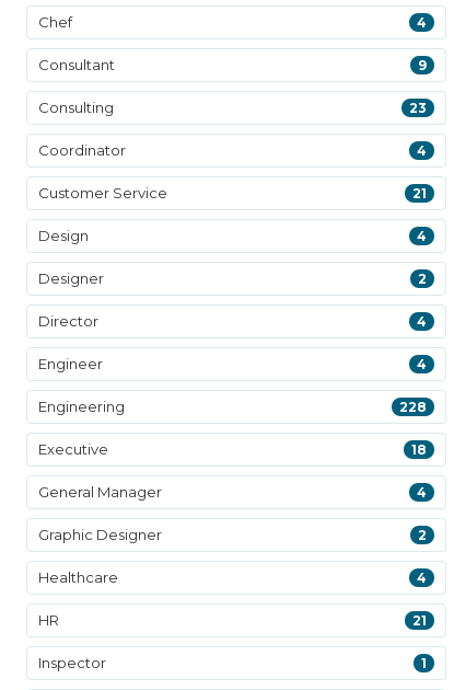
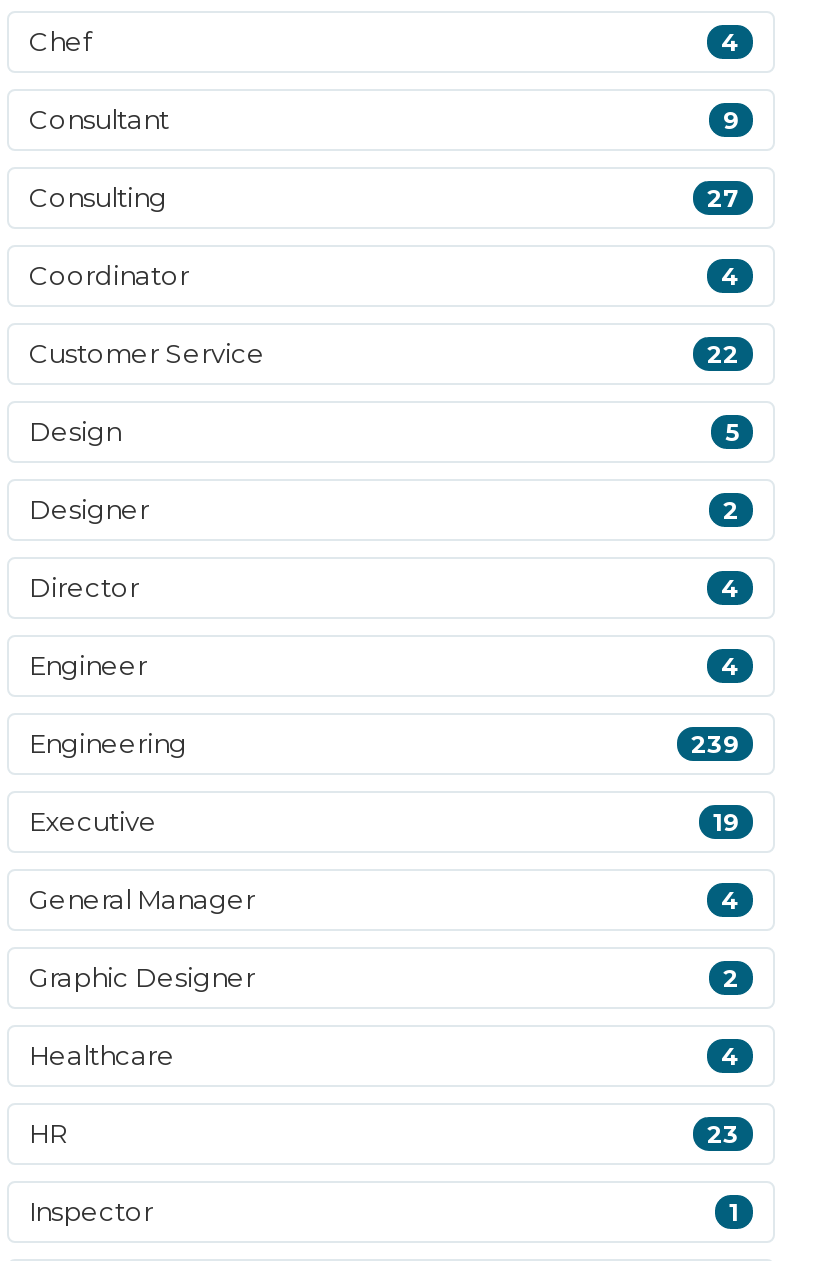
- 23
+ 27

- 21
+ 22

- 4
+ 5

- 228
+ 239

- 18
+ 19

- 21
+ 23
